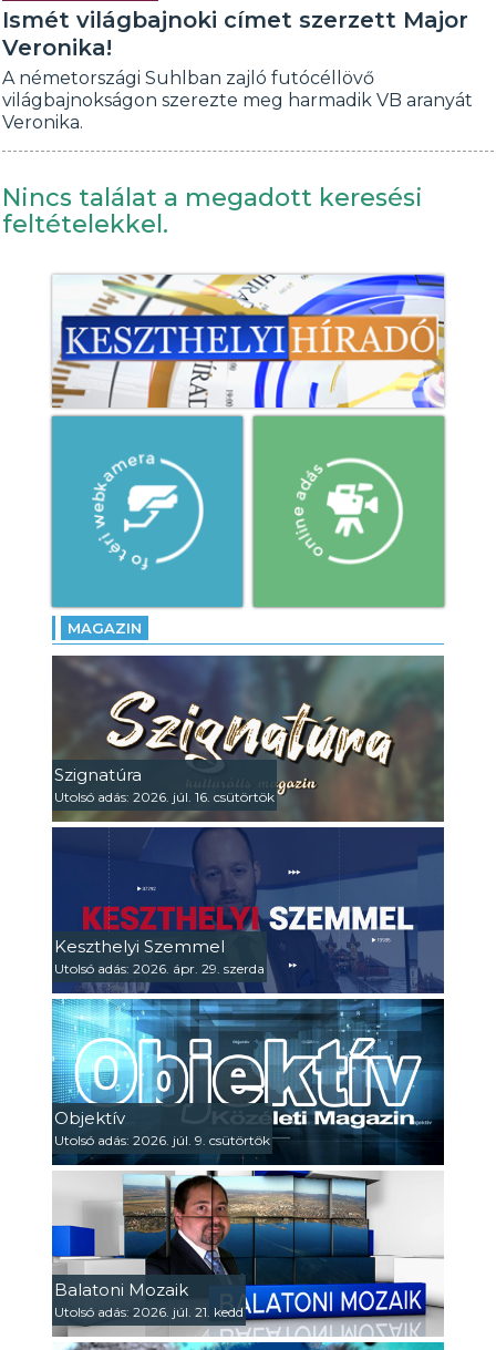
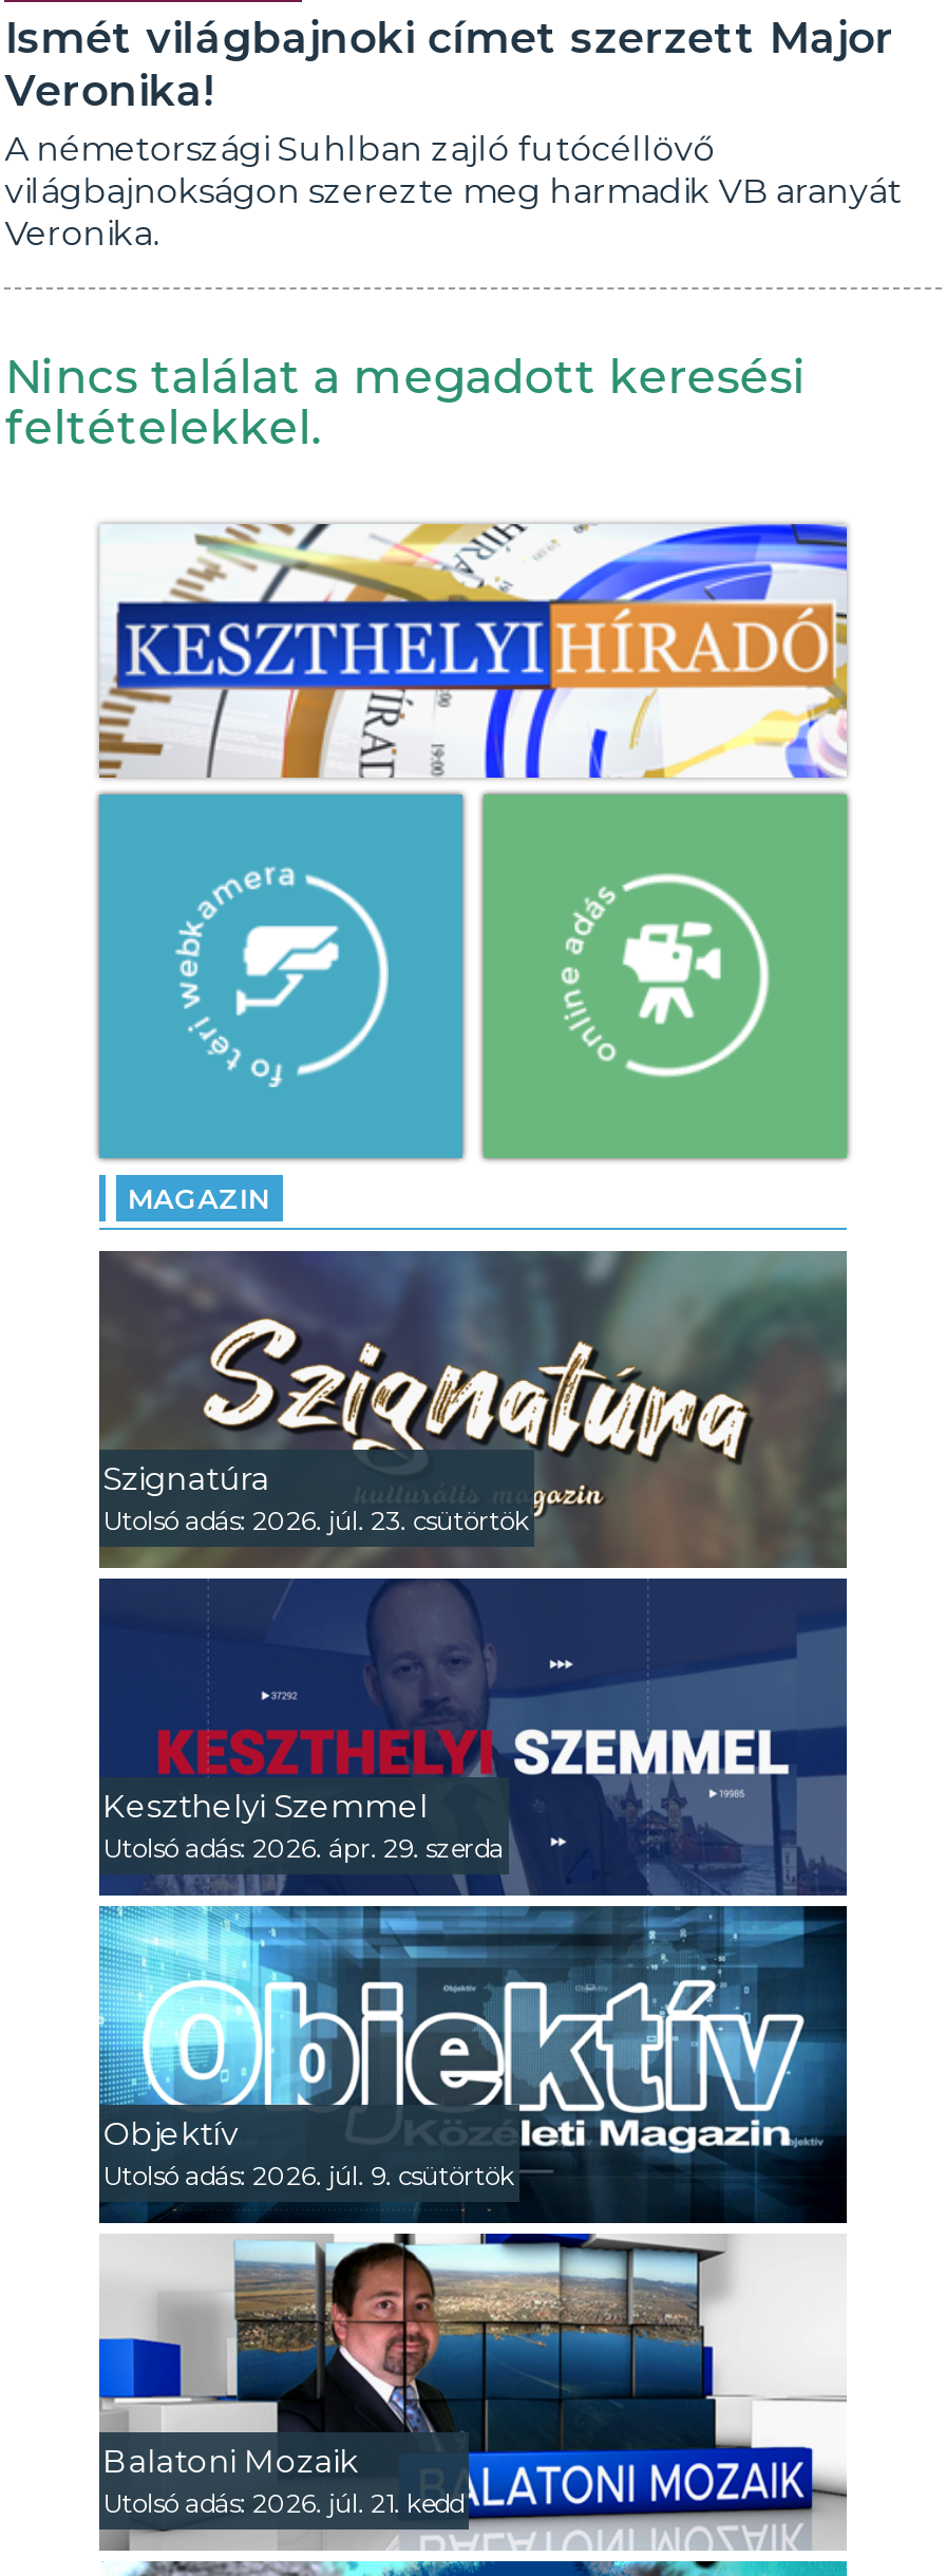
- Utolsó adás: 2026. júl. 16. csütörtök
+ Utolsó adás: 2026. júl. 23. csütörtök
